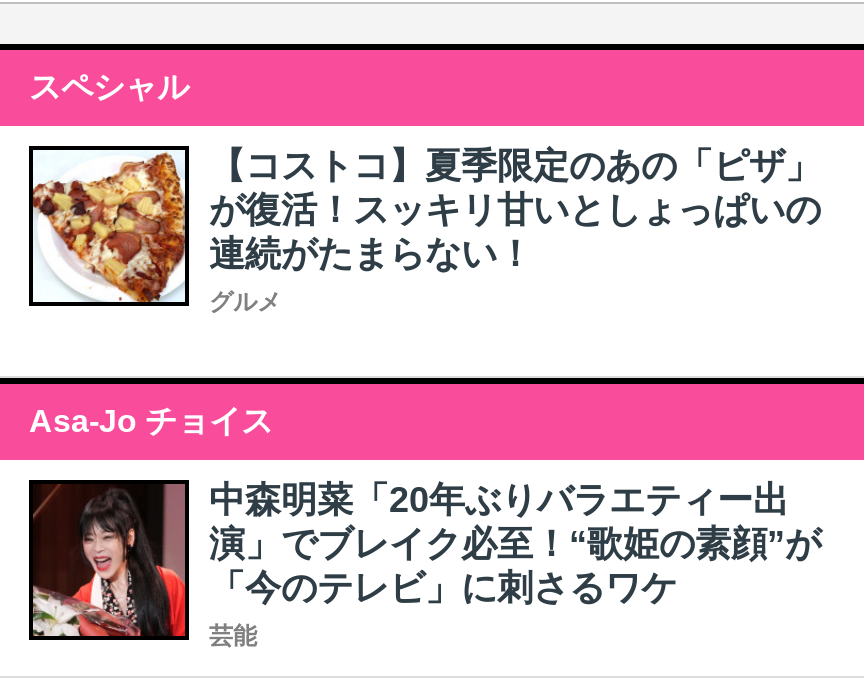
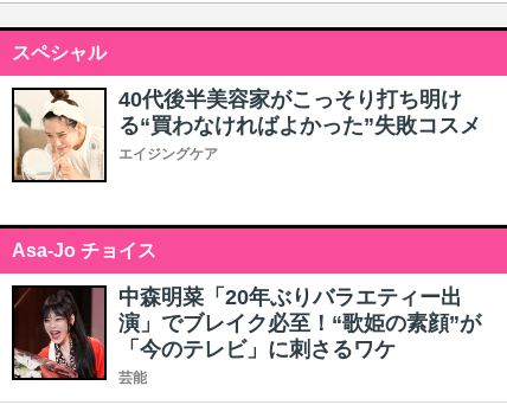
- [image]
- 【コストコ】夏季限定のあの「ピザ」
- が復活！スッキリ甘いとしょっぱいの
- 連続がたまらない！
- グルメ
+ [image]
+ 40代後半美容家がこっそり打ち明け
+ る“買わなければよかった”失敗コスメ
+ エイジングケア
